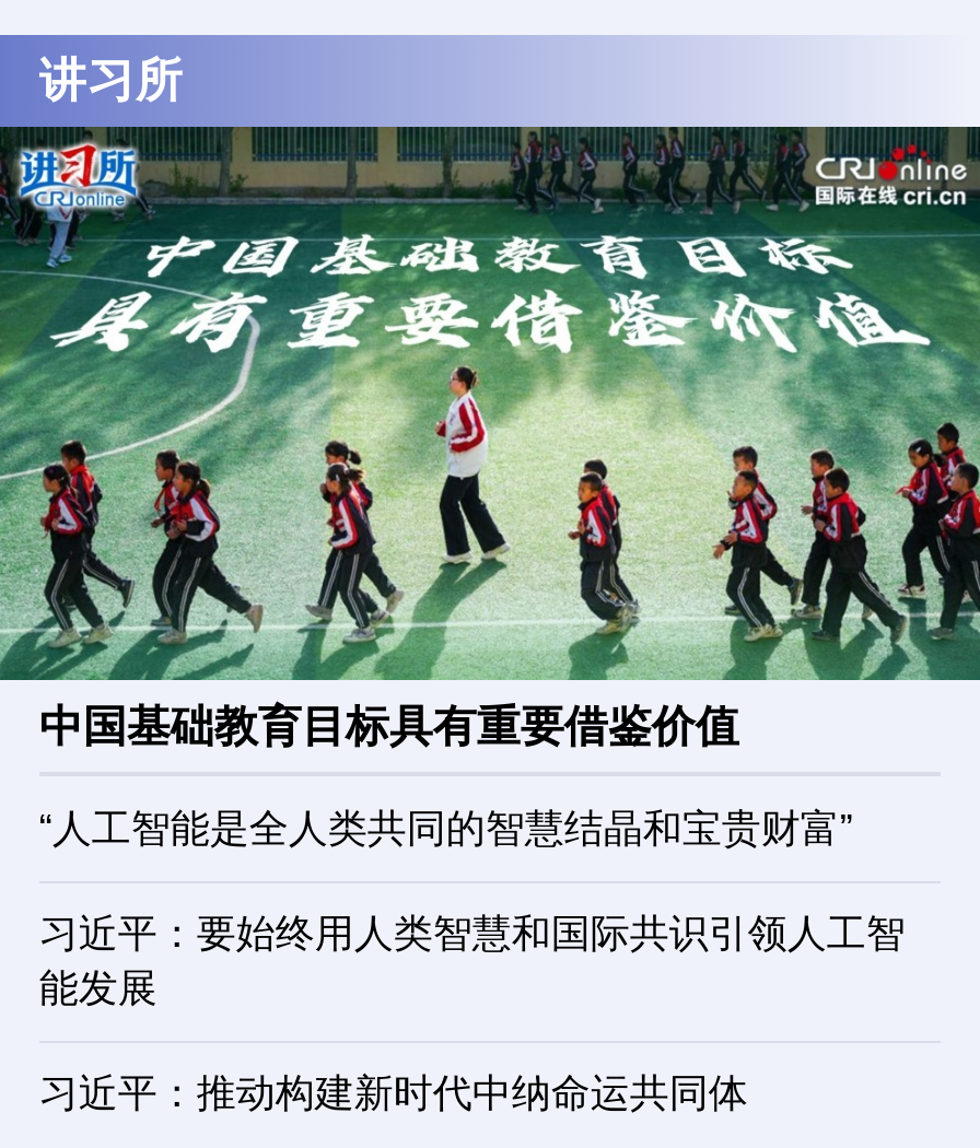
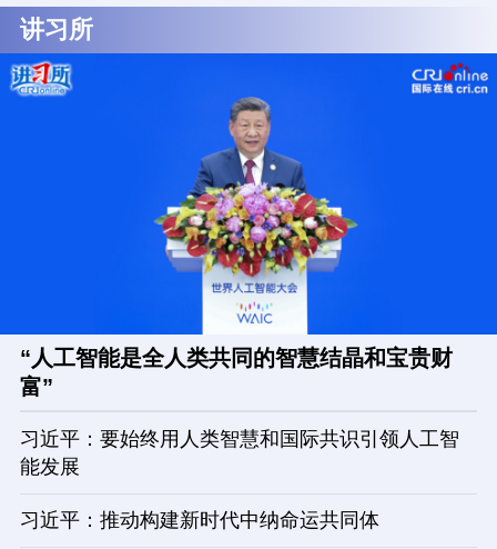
- [image]
- 中国基础教育目标具有重要借鉴价值
- “人工智能是全人类共同的智慧结晶和宝贵财富”
+ [image]
+ “人工智能是全人类共同的智慧结晶和宝贵财
+ 富”
